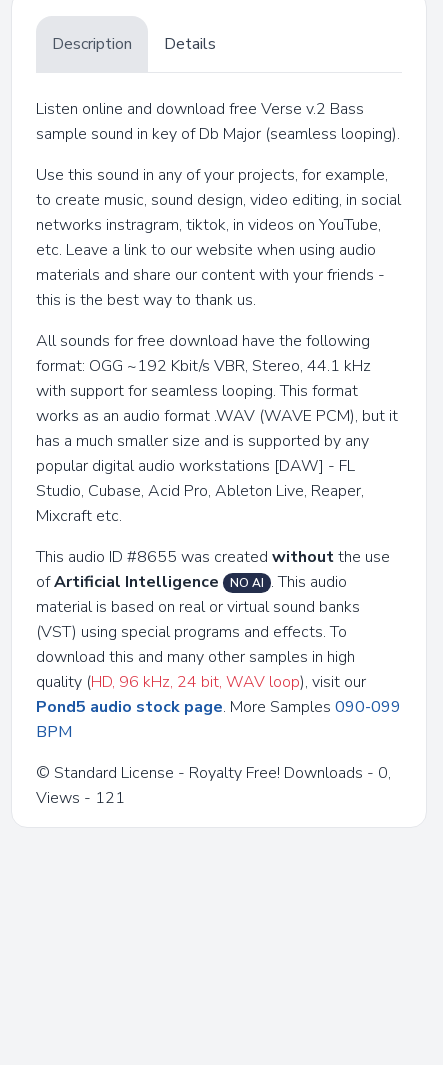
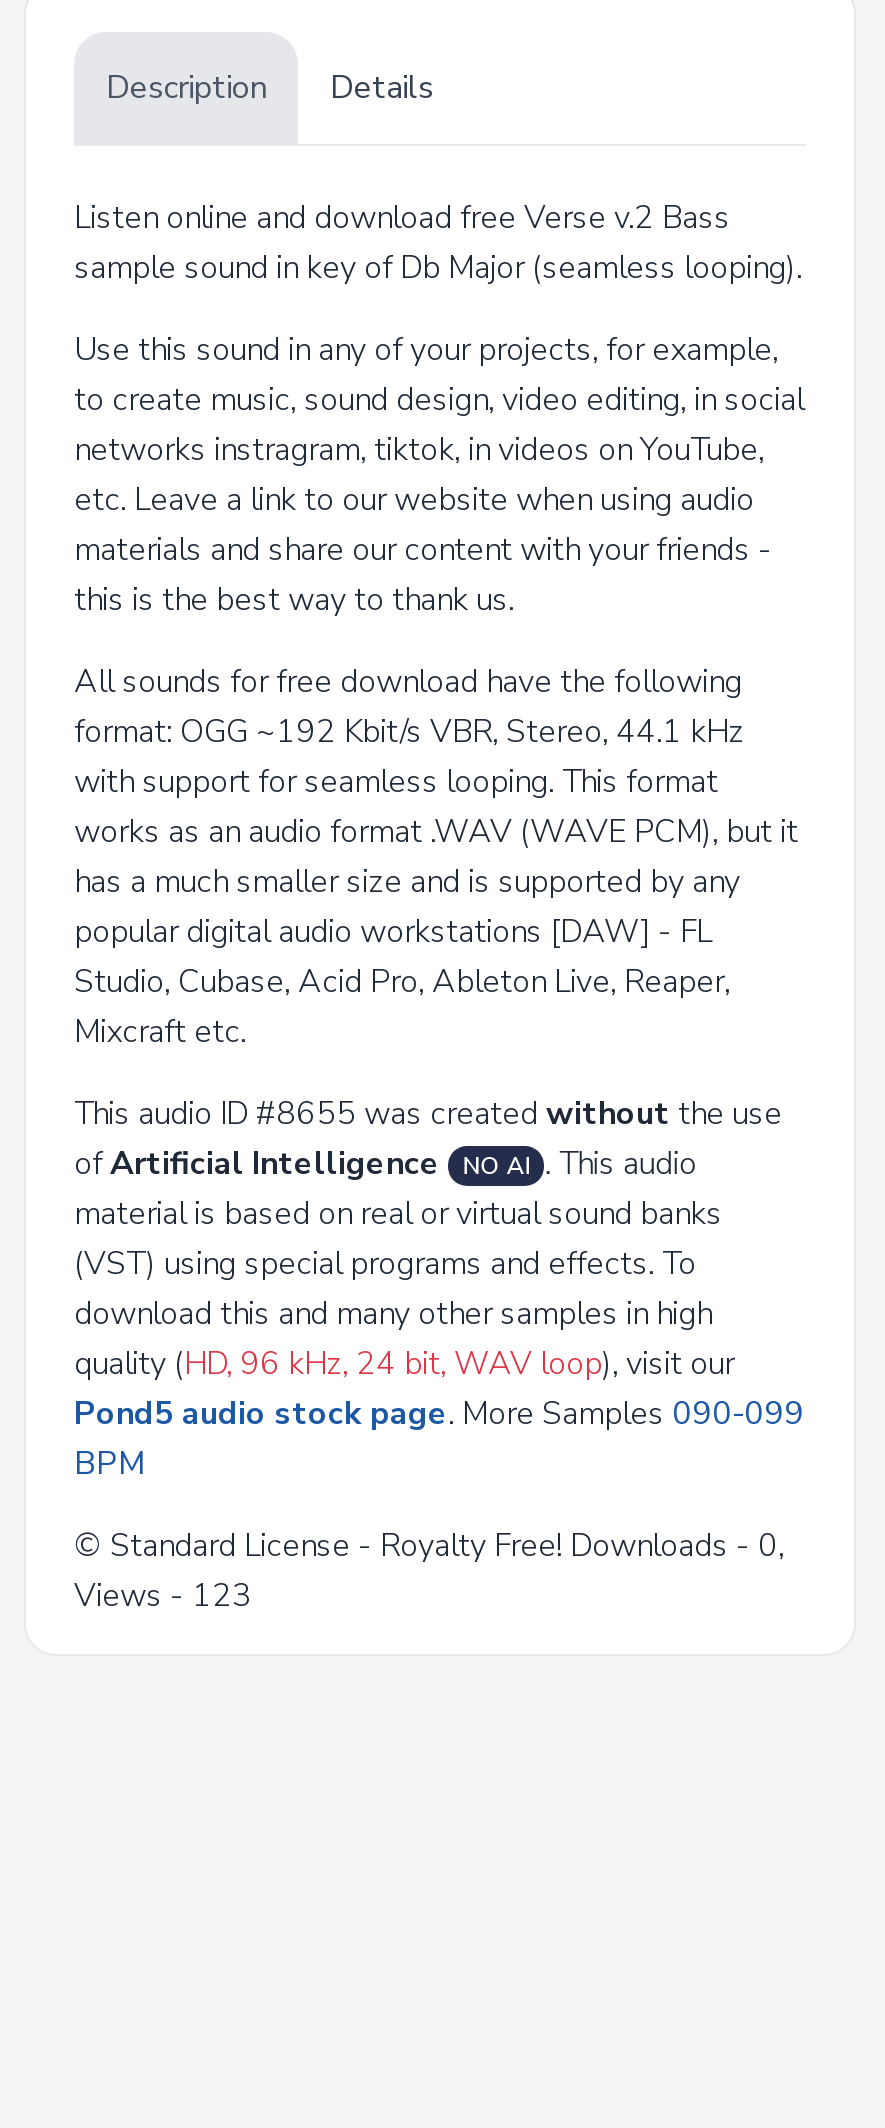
- Views - 121
+ Views - 123
